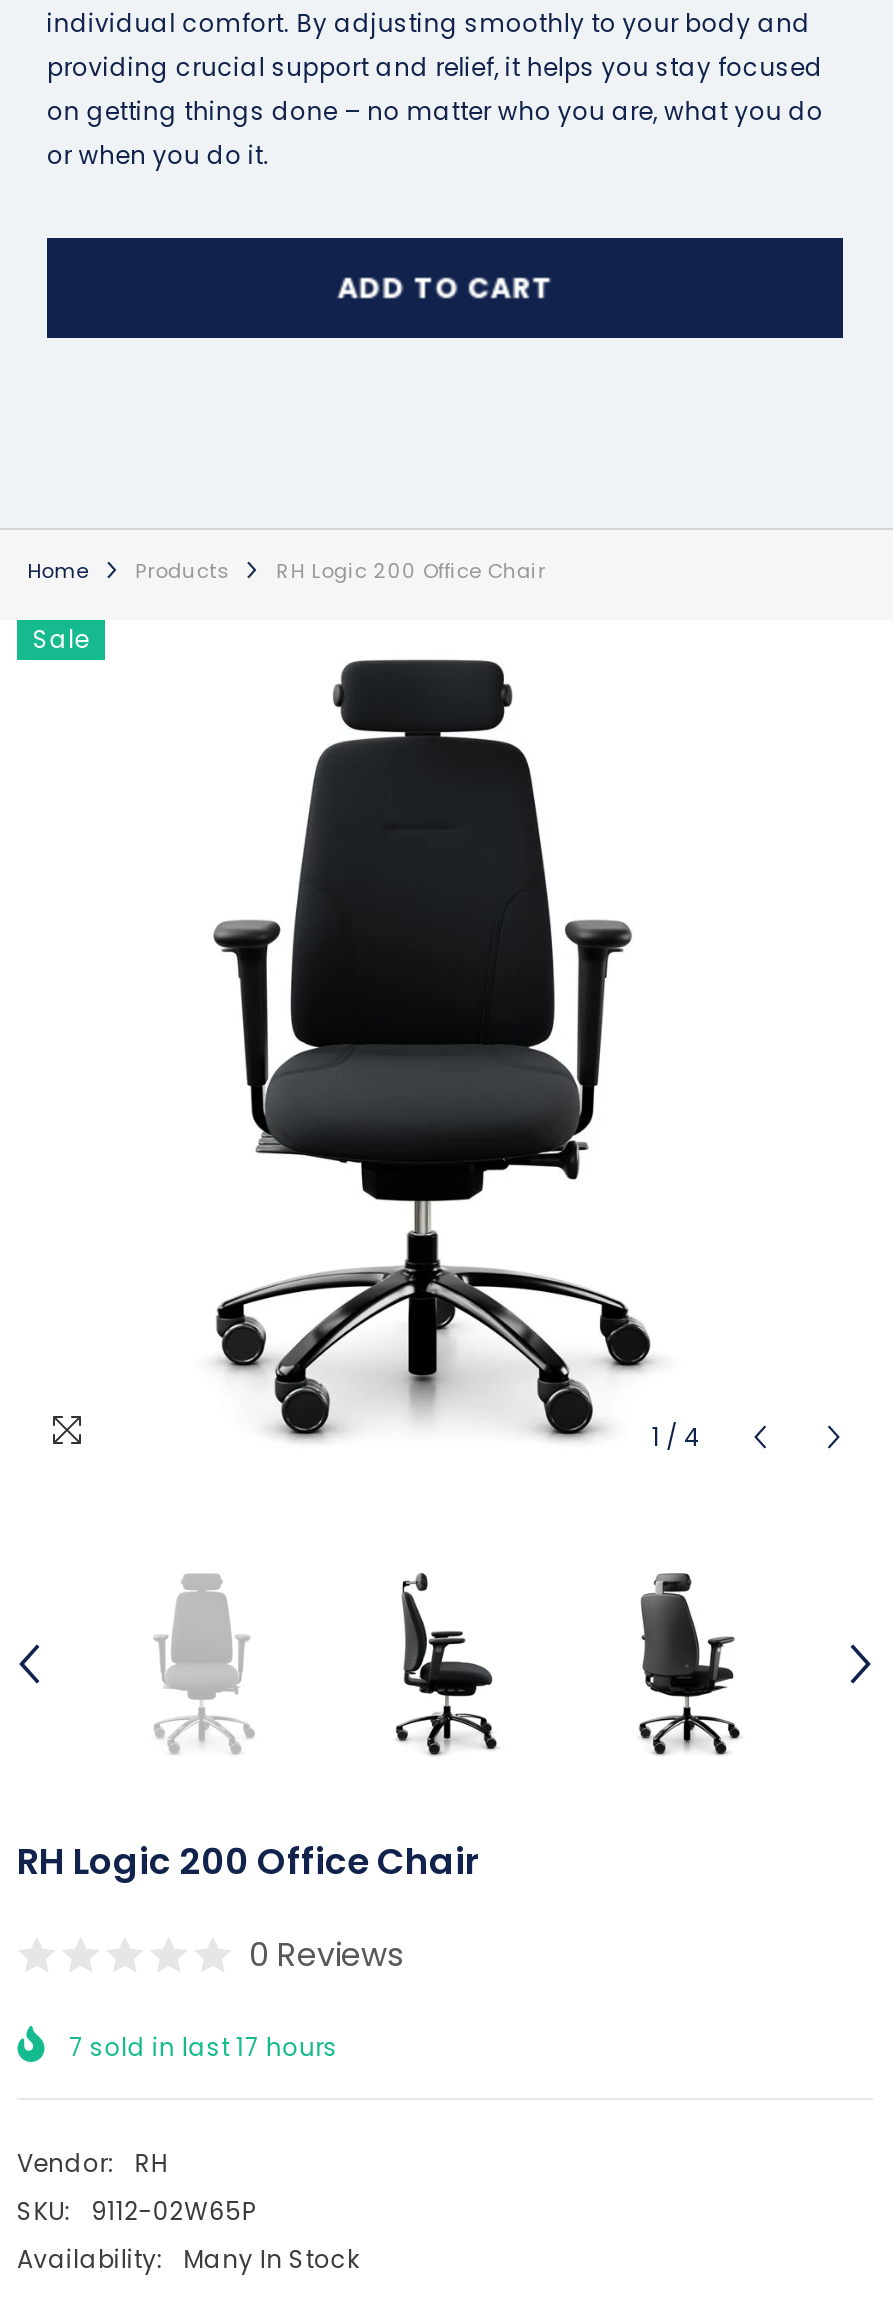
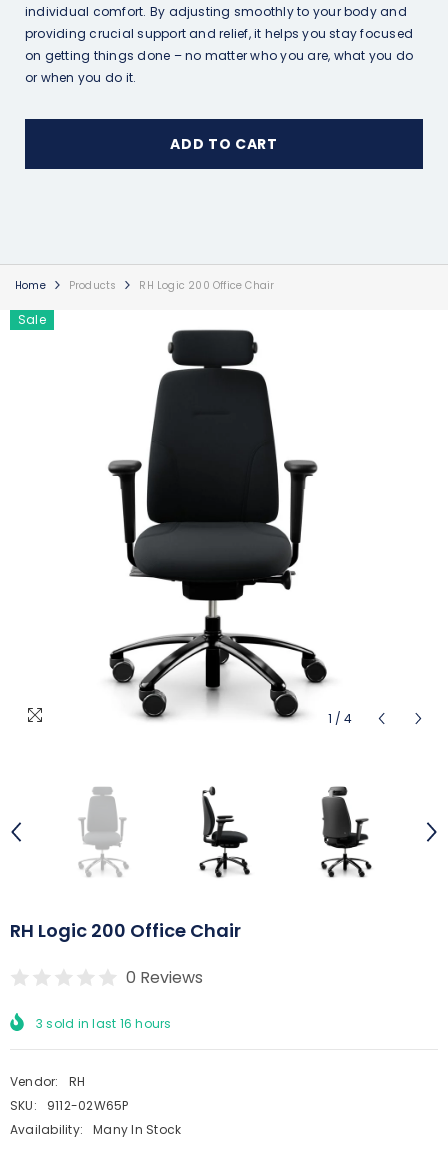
- 7 sold in last 17 hours
+ 3 sold in last 16 hours
